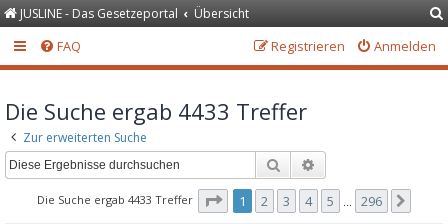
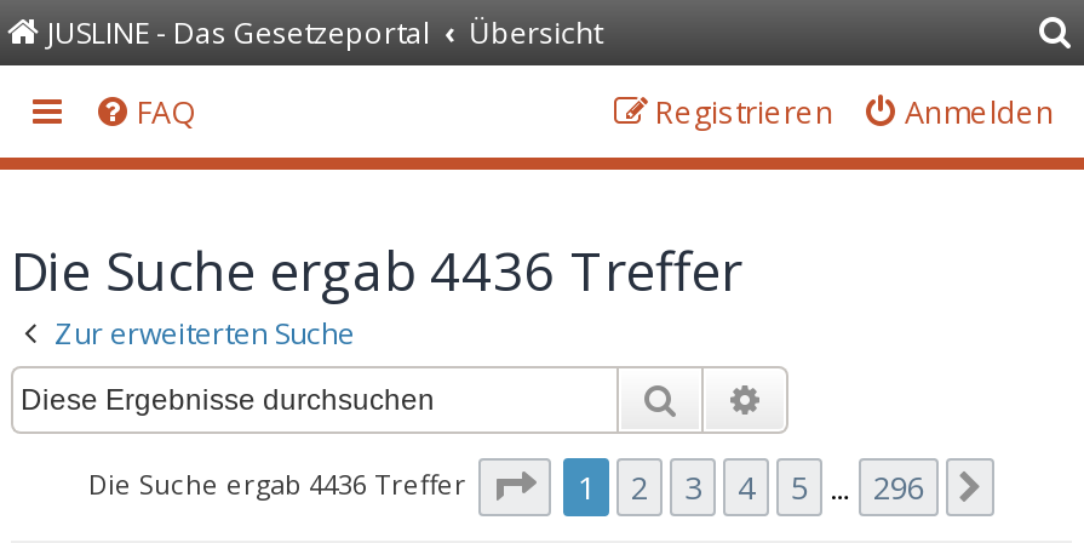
- Die Suche ergab 4433 Treffer
+ Die Suche ergab 4436 Treffer

- Die Suche ergab 4433 Treffer
+ Die Suche ergab 4436 Treffer
